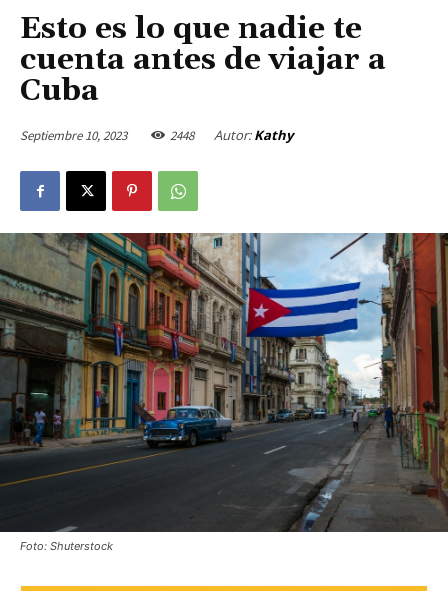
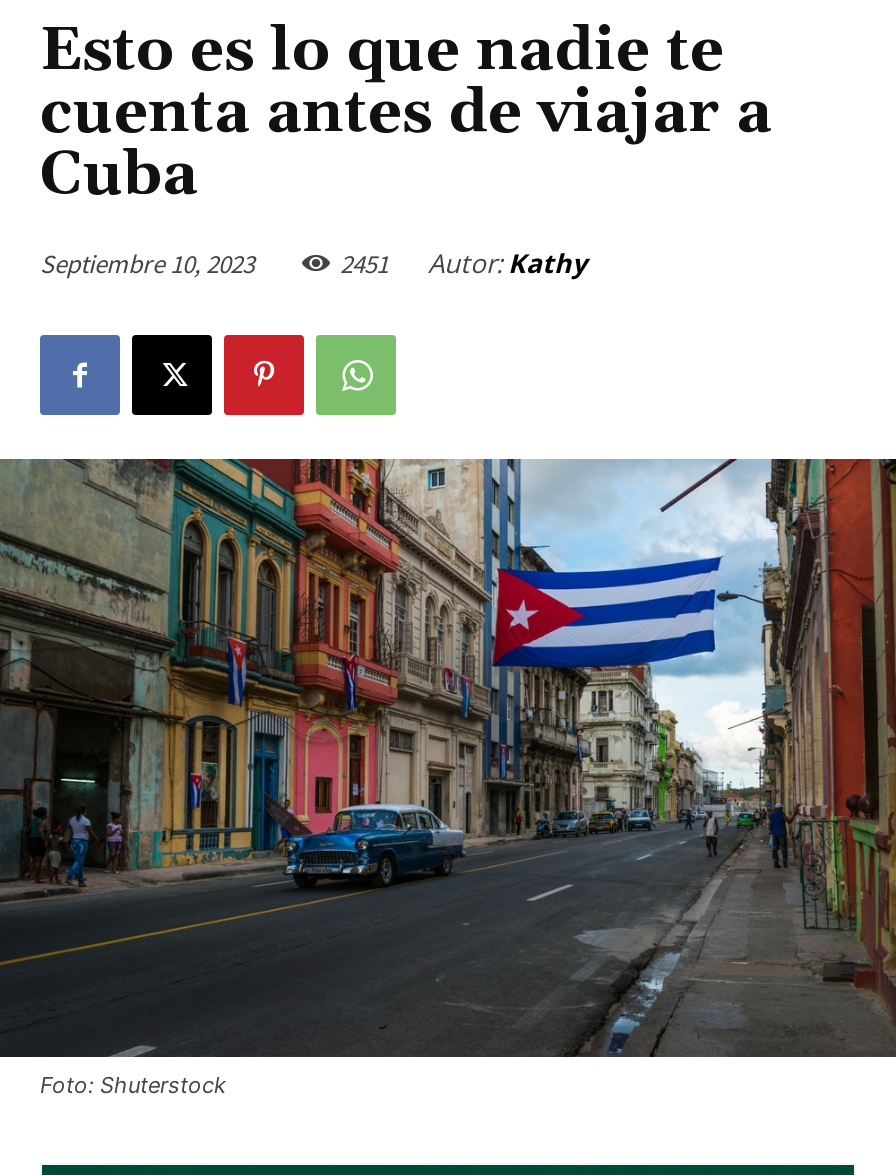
- 2448 Autor: Kathy
+ 2451 Autor: Kathy
